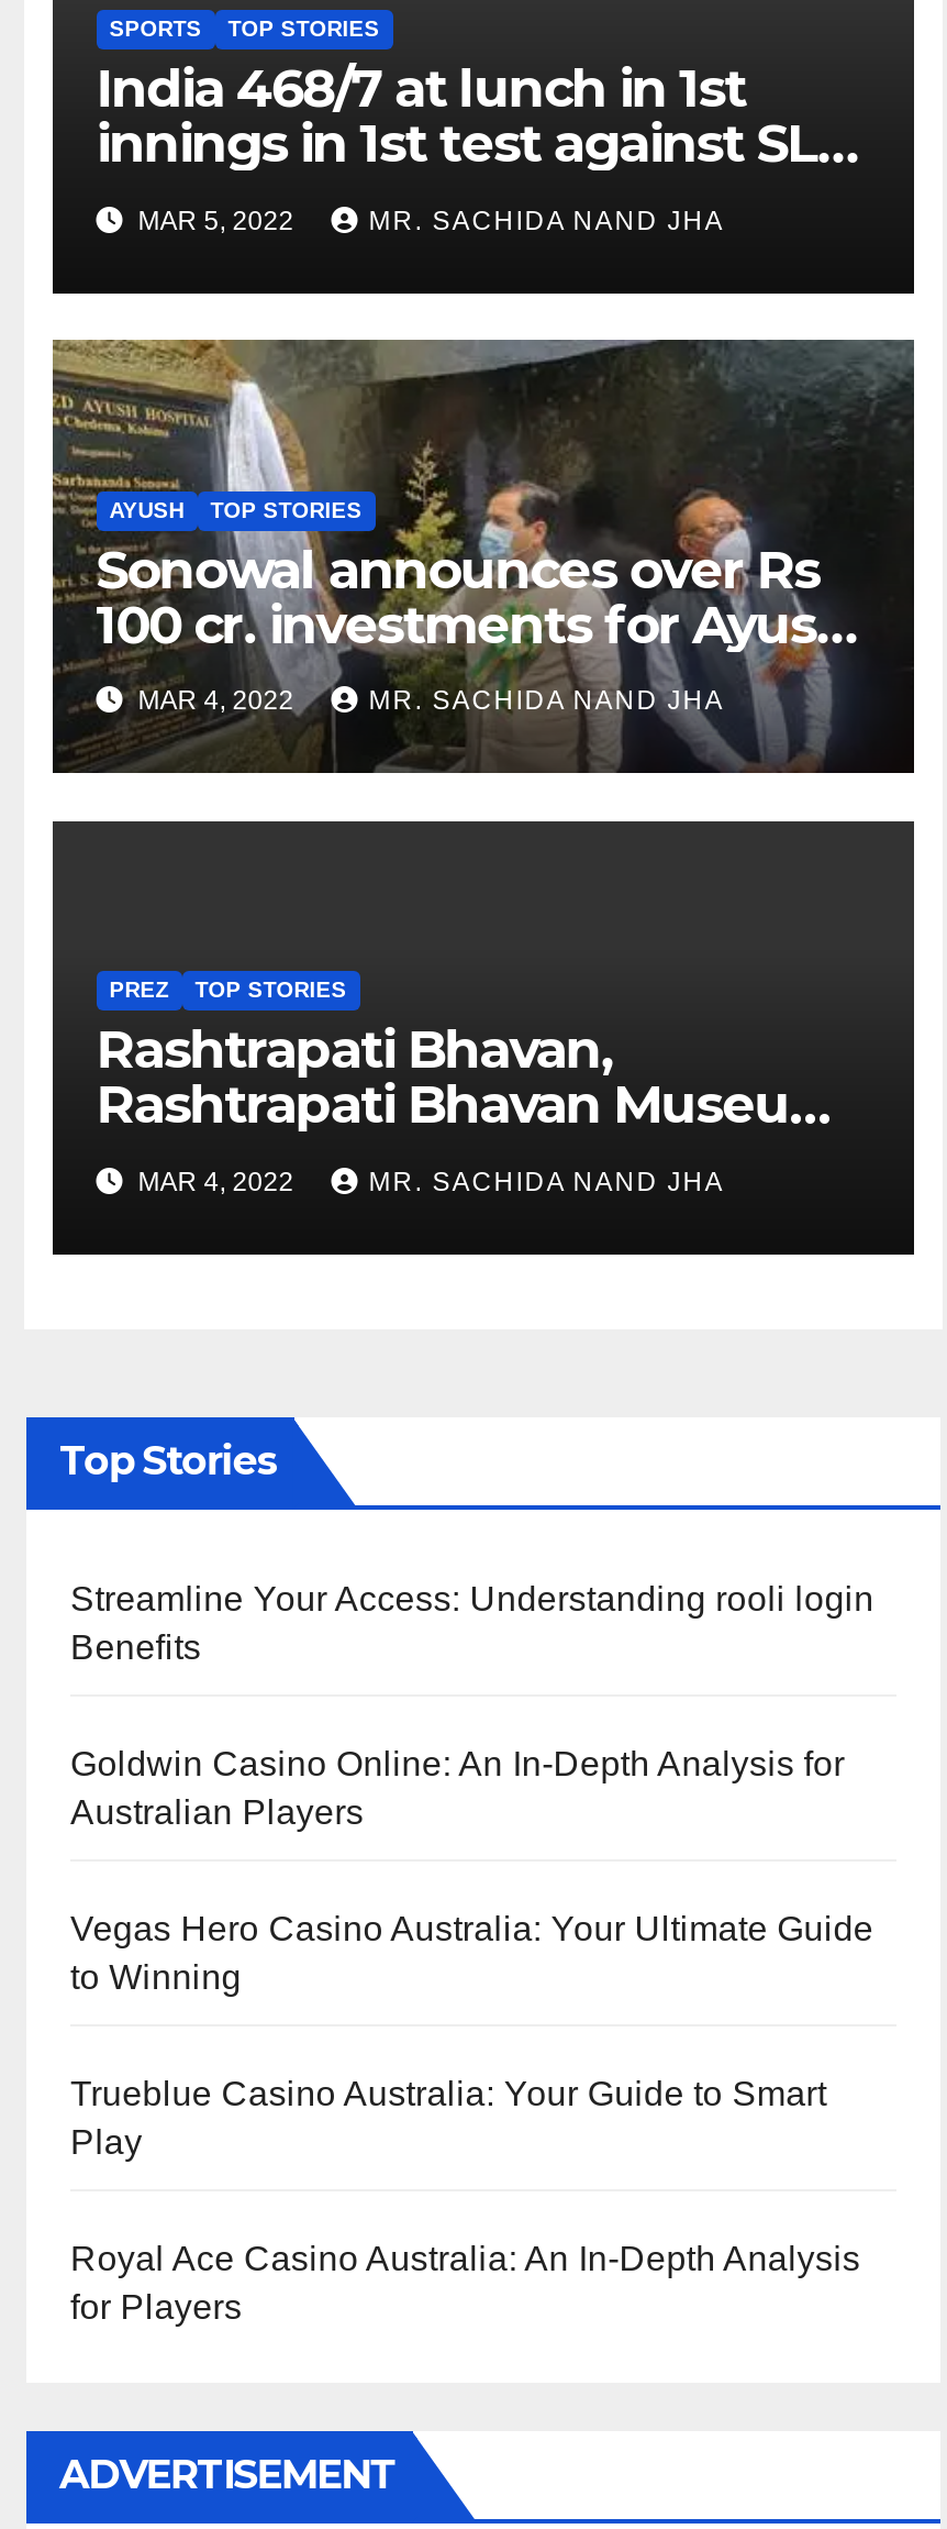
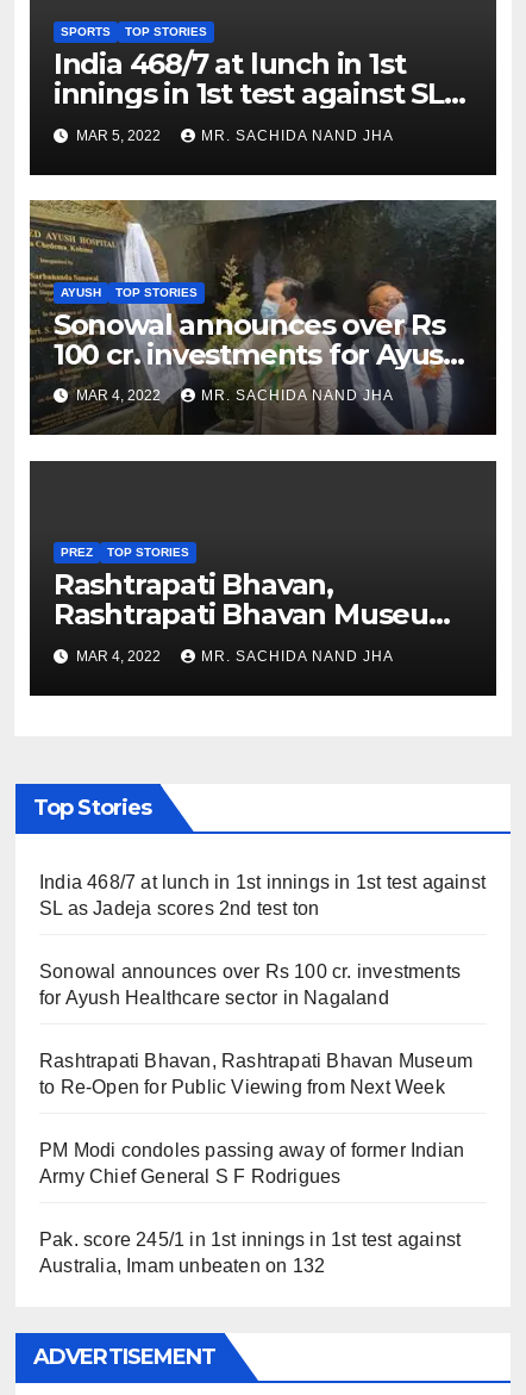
- Streamline Your Access: Understanding rooli login
- Benefits
+ India 468/7 at lunch in 1st innings in 1st test against
+ SL as Jadeja scores 2nd test ton

- Goldwin Casino Online: An In-Depth Analysis for
- Australian Players
+ Sonowal announces over Rs 100 cr. investments
+ for Ayush Healthcare sector in Nagaland

- Vegas Hero Casino Australia: Your Ultimate Guide
- to Winning
+ Rashtrapati Bhavan, Rashtrapati Bhavan Museum
+ to Re-Open for Public Viewing from Next Week

- Trueblue Casino Australia: Your Guide to Smart
- Play
+ PM Modi condoles passing away of former Indian
+ Army Chief General S F Rodrigues

- Royal Ace Casino Australia: An In-Depth Analysis
- for Players
+ Pak. score 245/1 in 1st innings in 1st test against
+ Australia, Imam unbeaten on 132
